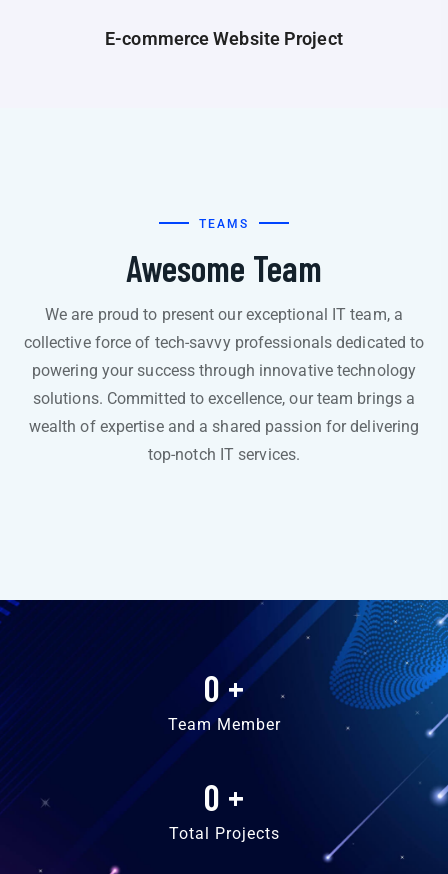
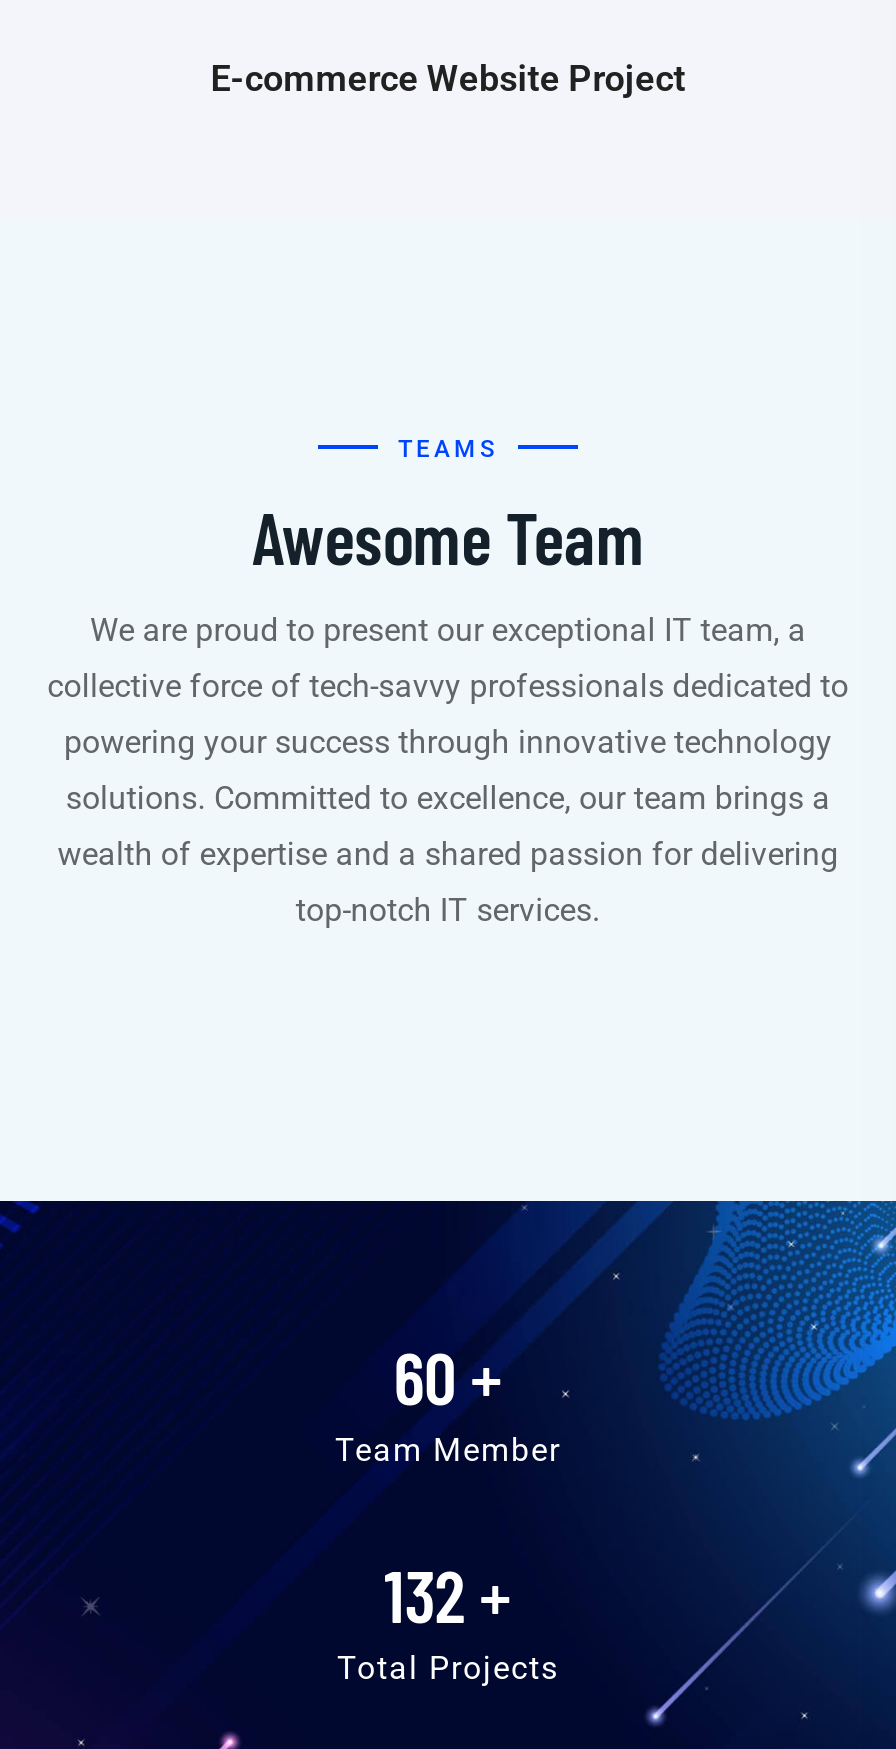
- 0 +
+ 60 +

- 0 +
+ 132 +
